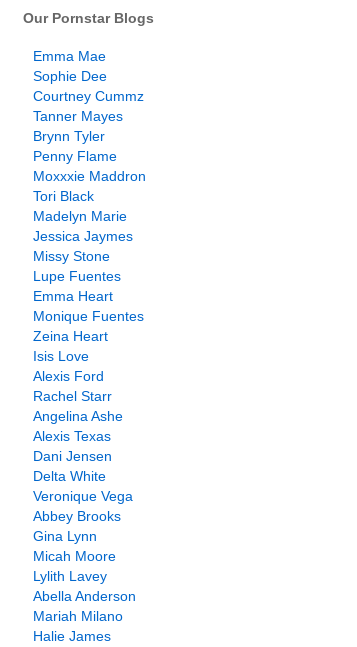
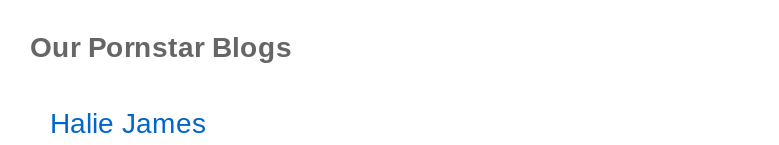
- Emma Mae
- Sophie Dee
- Courtney Cummz
- Tanner Mayes
- Brynn Tyler
- Penny Flame
- Moxxxie Maddron
- Tori Black
- Madelyn Marie
- Jessica Jaymes
- Missy Stone
- Lupe Fuentes
- Emma Heart
- Monique Fuentes
- Zeina Heart
- Isis Love
- Alexis Ford
- Rachel Starr
- Angelina Ashe
- Alexis Texas
- Dani Jensen
- Delta White
- Veronique Vega
- Abbey Brooks
- Gina Lynn
- Micah Moore
- Lylith Lavey
- Abella Anderson
- Mariah Milano
